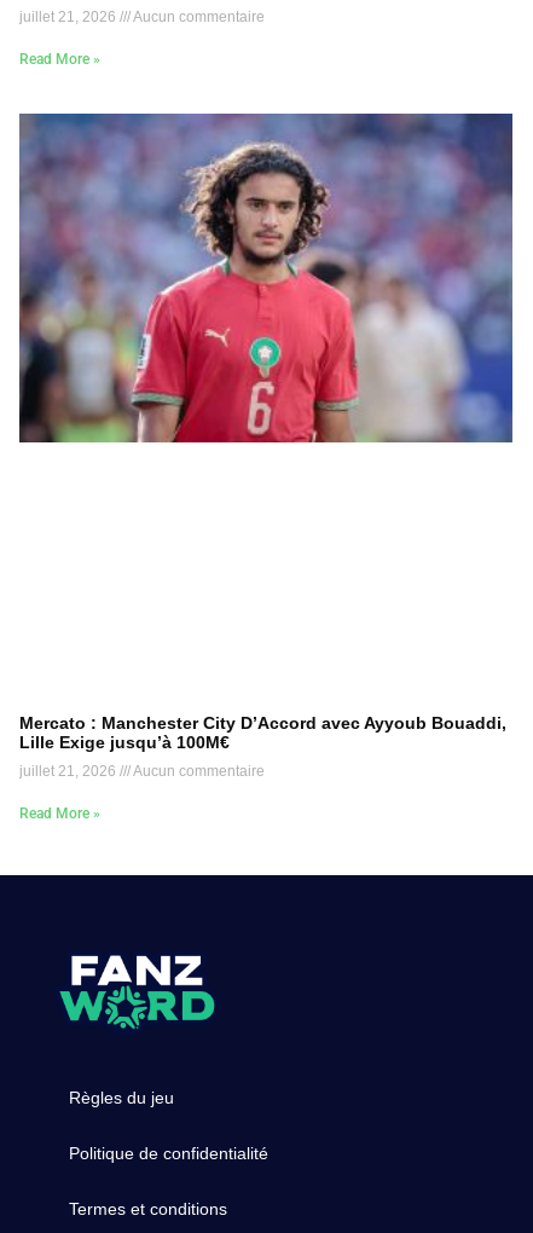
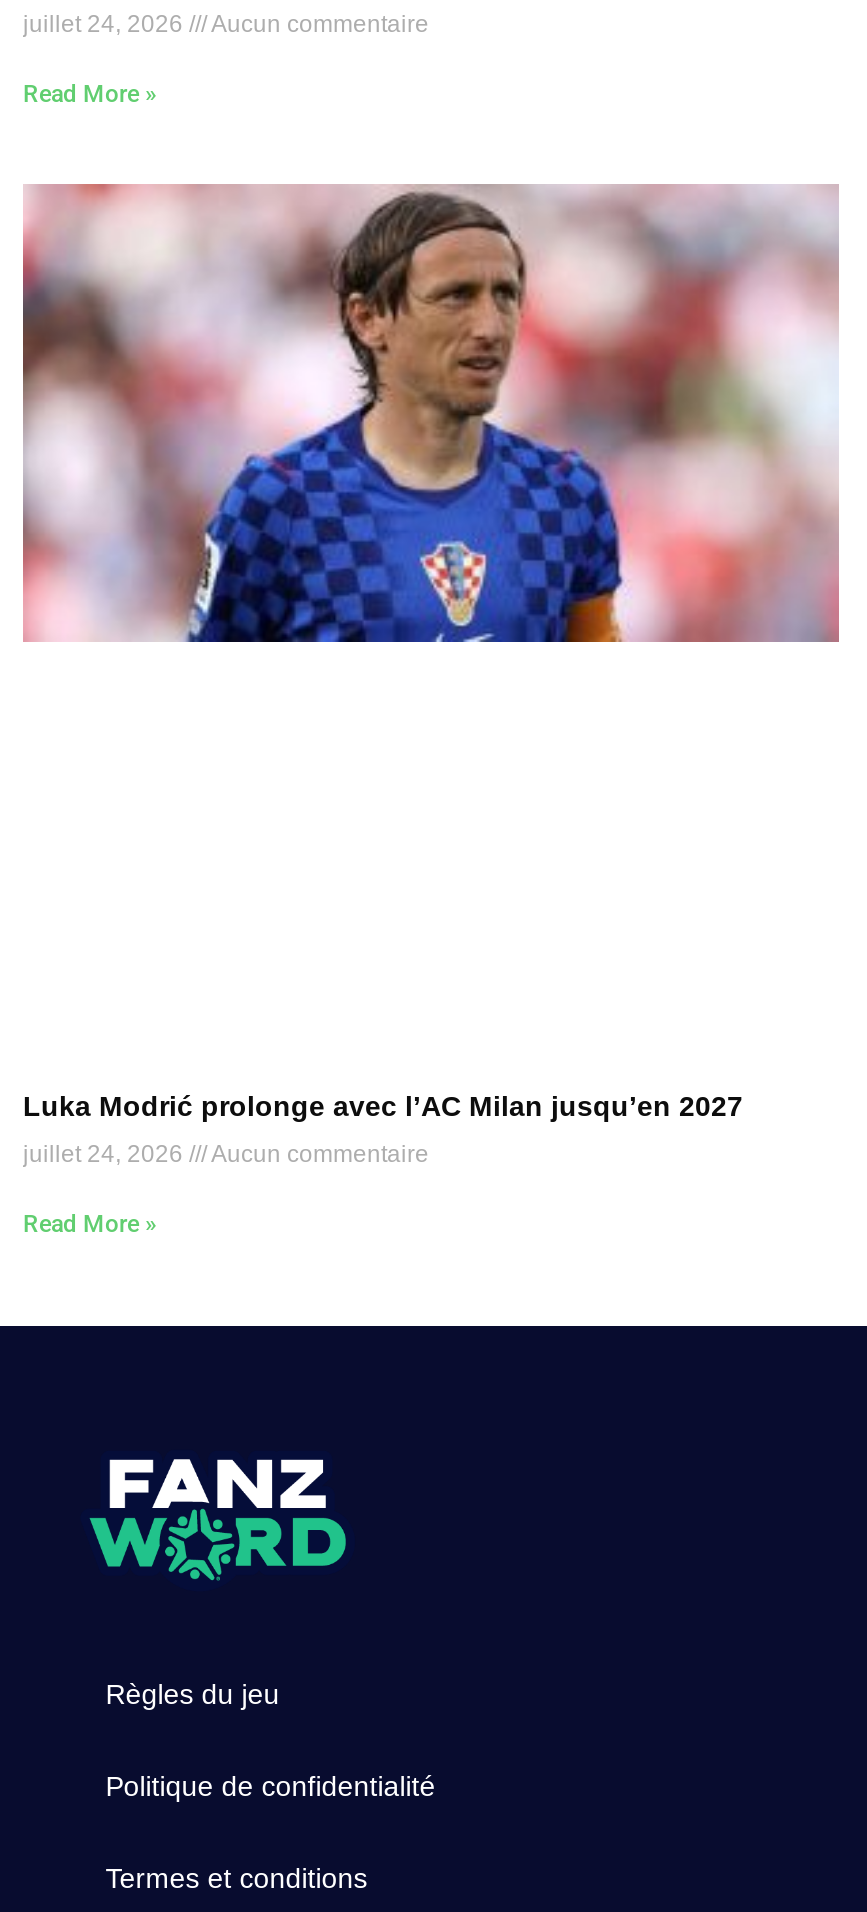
- juillet 21, 2026 Aucun commentaire
+ juillet 24, 2026 Aucun commentaire

- [image]
+ [image]

- Mercato : Manchester City D’Accord avec Ayyoub Bouaddi,
- Lille Exige jusqu’à 100M€
+ Luka Modrić prolonge avec l’AC Milan jusqu’en 2027

- juillet 21, 2026 Aucun commentaire
+ juillet 24, 2026 Aucun commentaire
